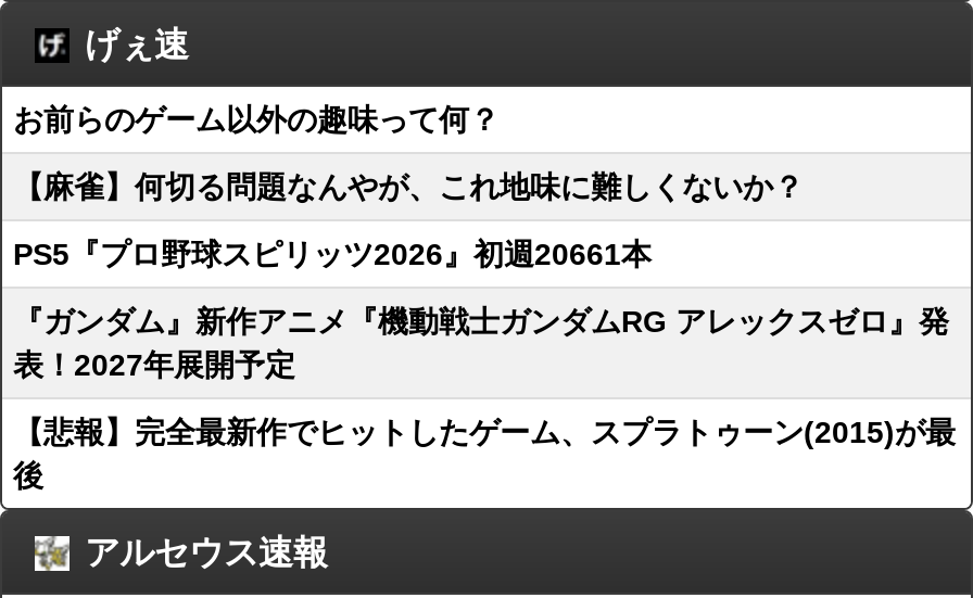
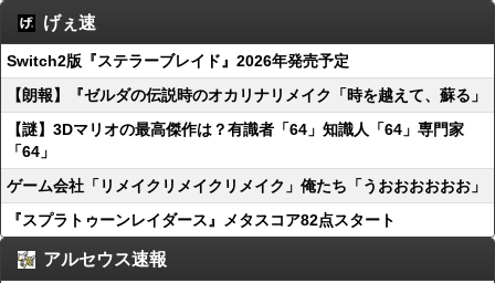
- お前らのゲーム以外の趣味って何？
+ Switch2版『ステラーブレイド』2026年発売予定

- 【麻雀】何切る問題なんやが、これ地味に難しくないか？
+ 【朗報】『ゼルダの伝説時のオカリナリメイク「時を越えて、蘇る」

- PS5『プロ野球スピリッツ2026』初週20661本
+ 【謎】3Dマリオの最高傑作は？有識者「64」知識人「64」専門家
+ 「64」

- 『ガンダム』新作アニメ『機動戦士ガンダムRG アレックスゼロ』発
- 表！2027年展開予定
+ ゲーム会社「リメイクリメイクリメイク」俺たち「うおおおおおお」

- 【悲報】完全最新作でヒットしたゲーム、スプラトゥーン(2015)が最
- 後
+ 『スプラトゥーンレイダース』メタスコア82点スタート
